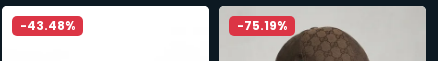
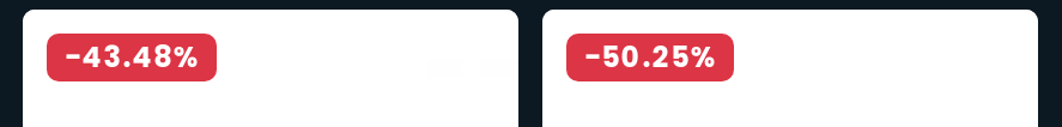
- -75.19%
+ -50.25%
